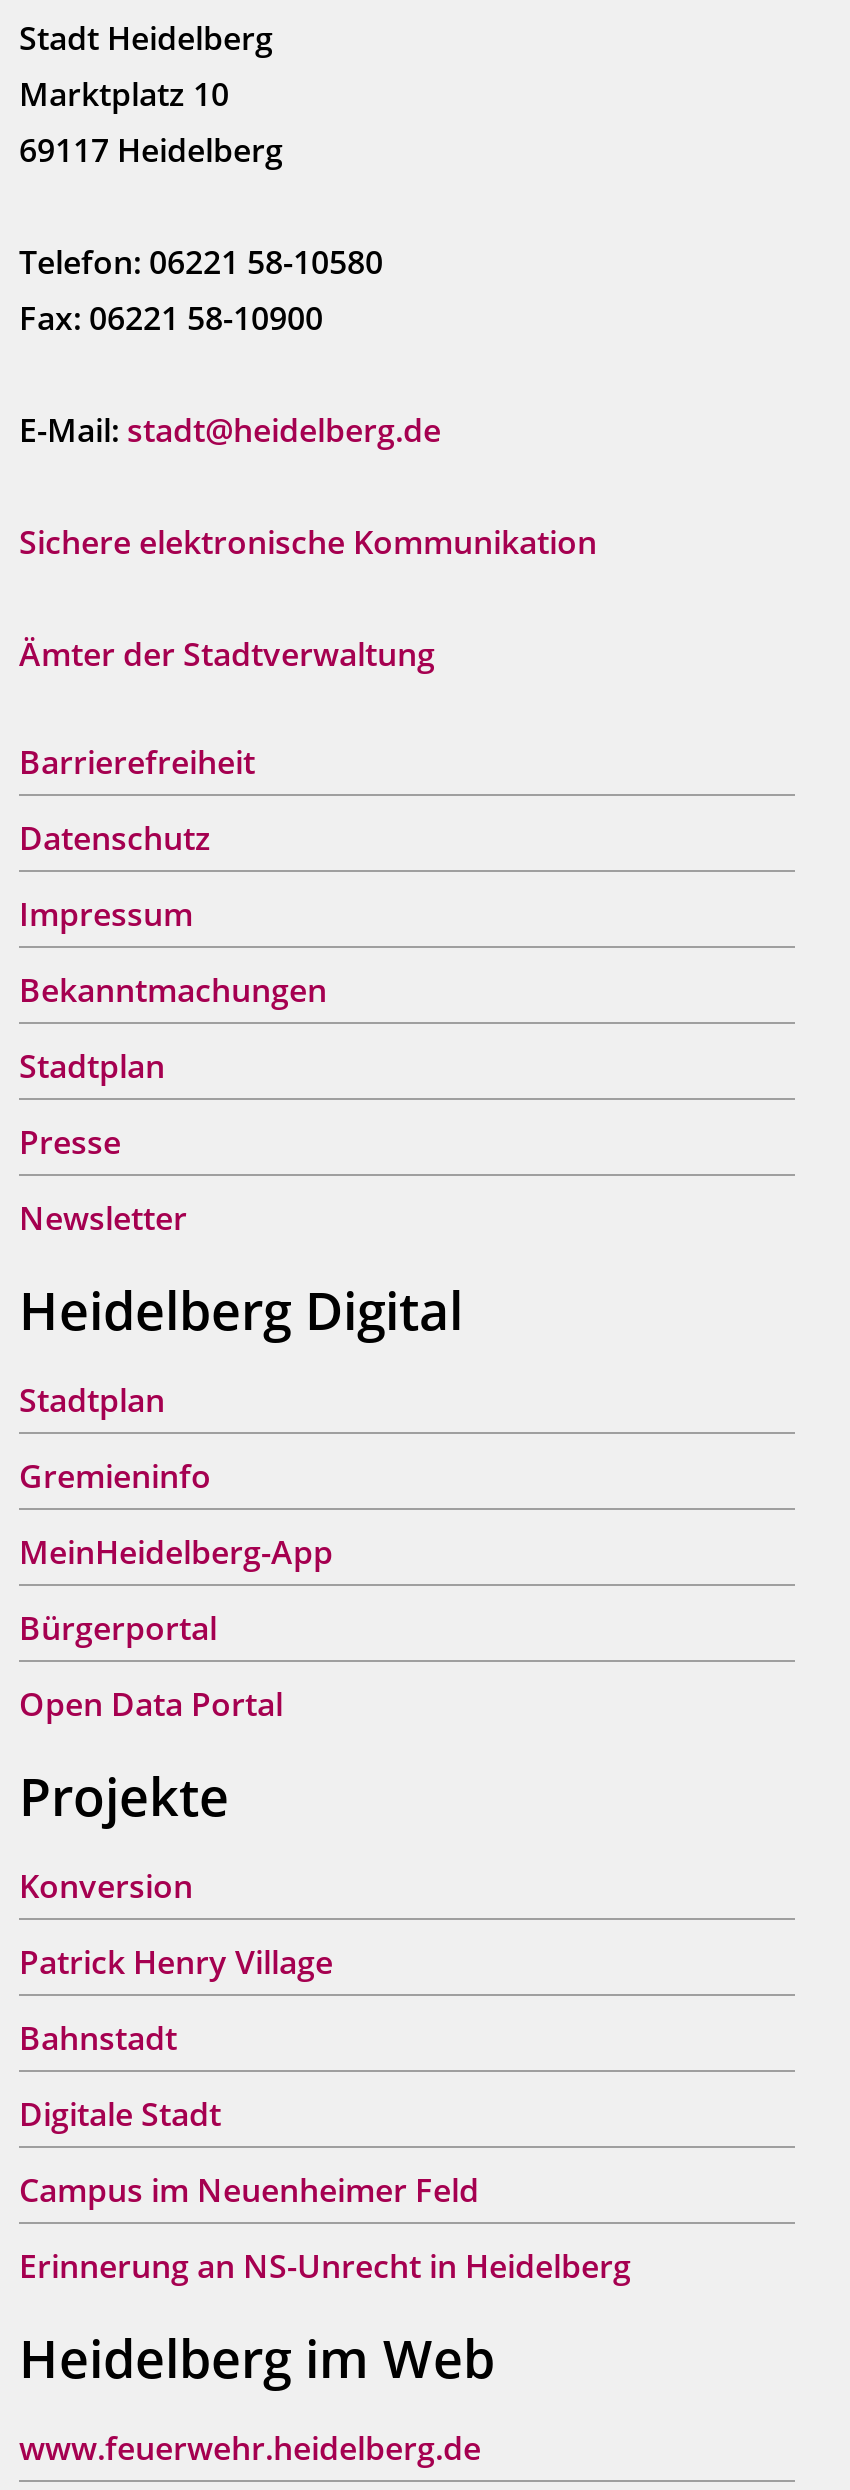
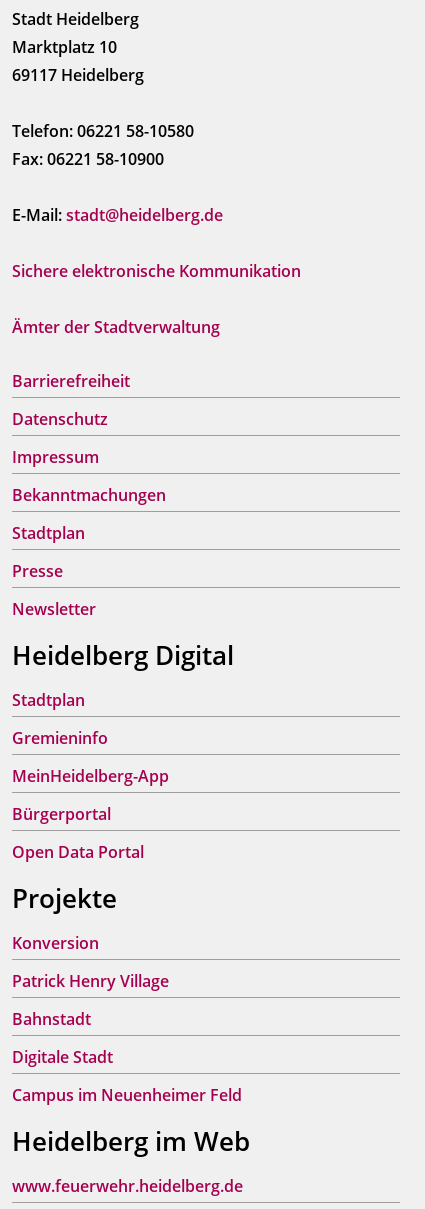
- Erinnerung an NS-Unrecht in Heidelberg
